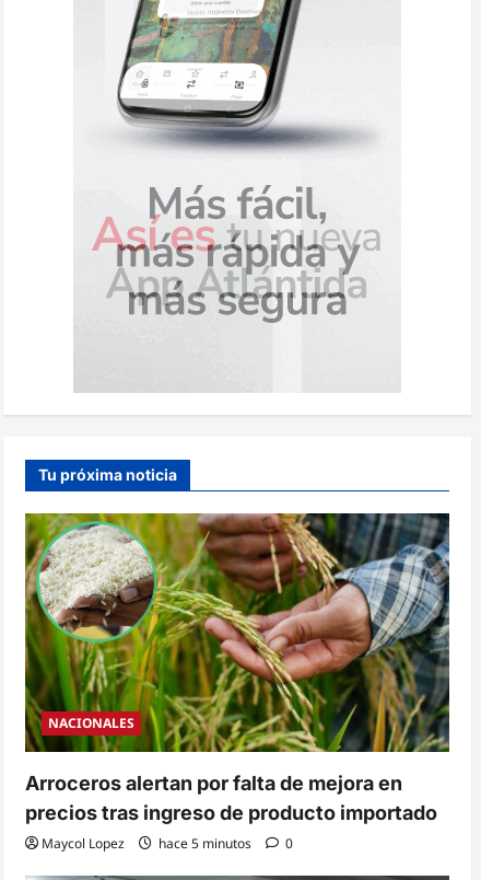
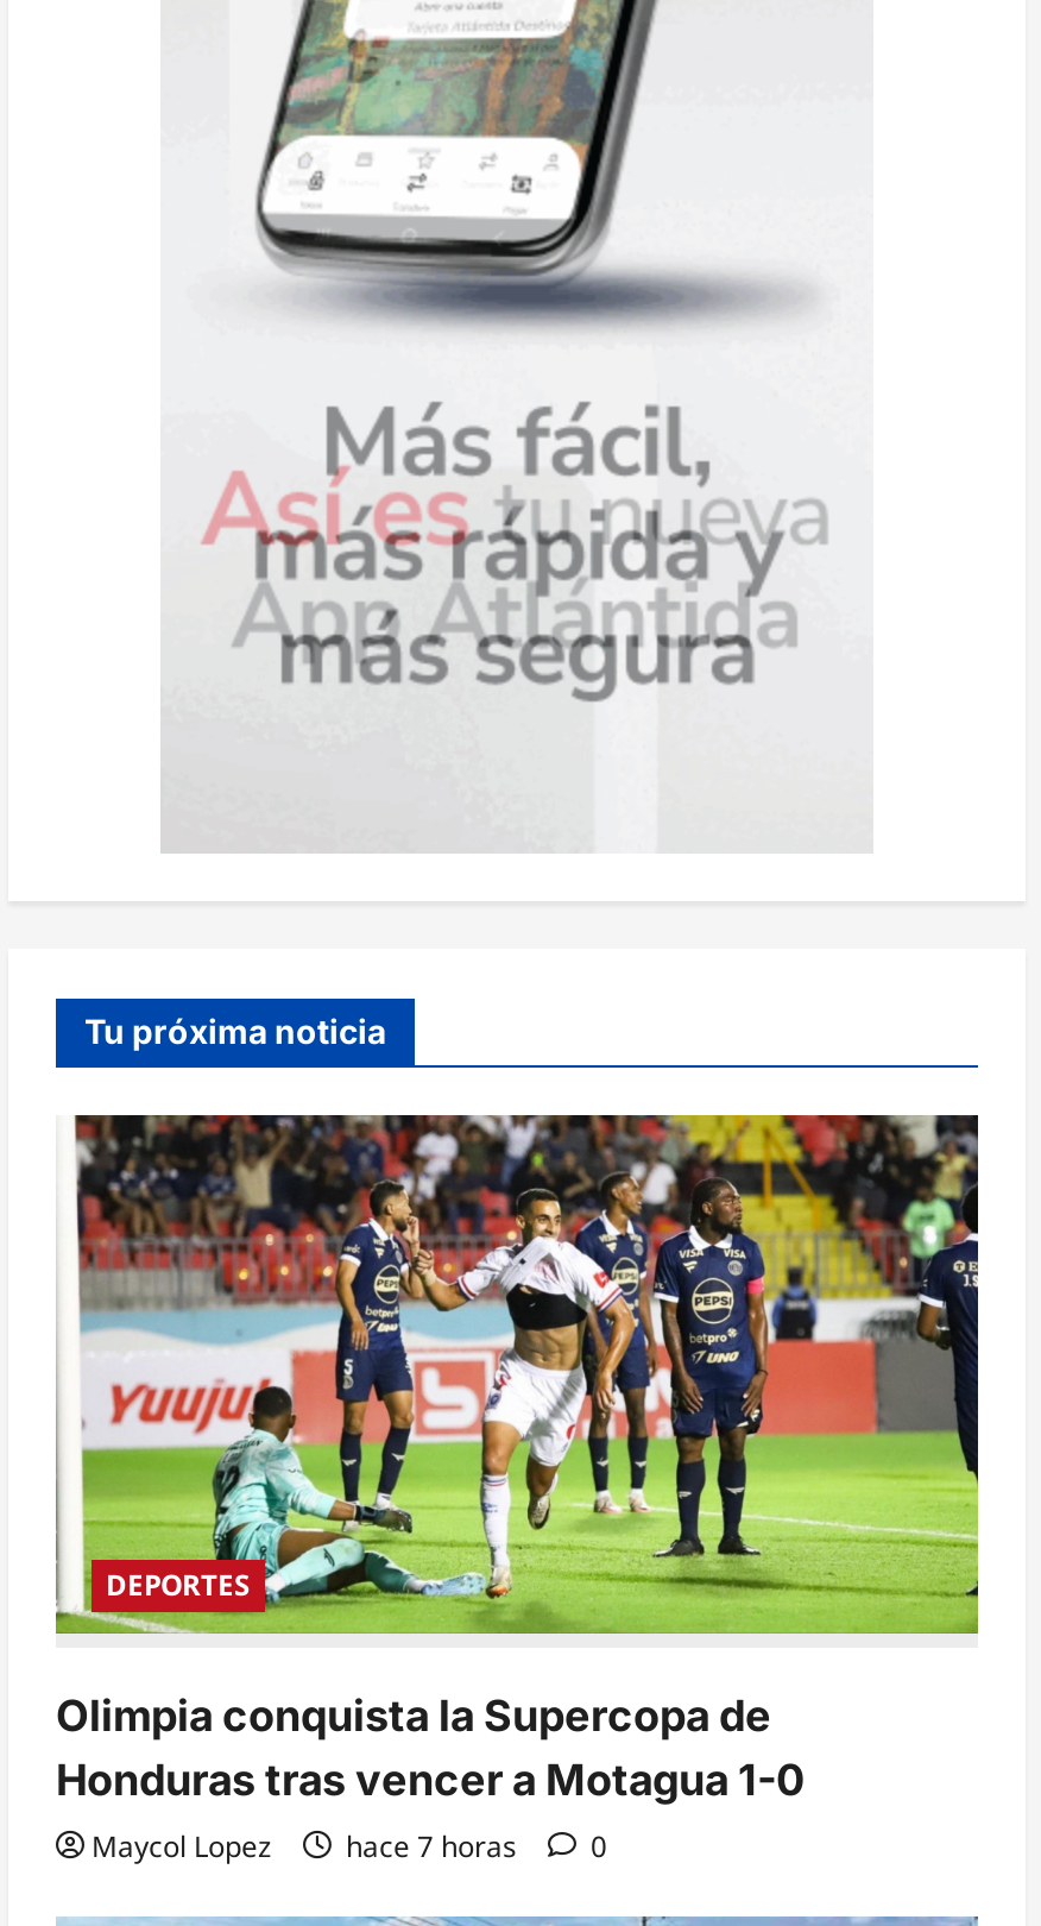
- [image]
- NACIONALES
+ [image]
+ DEPORTES

- Arroceros alertan por falta de mejora en
- precios tras ingreso de producto importado
+ Olimpia conquista la Supercopa de
+ Honduras tras vencer a Motagua 1-0

- Maycol Lopez hace 5 minutos 0
+ Maycol Lopez hace 7 horas 0
